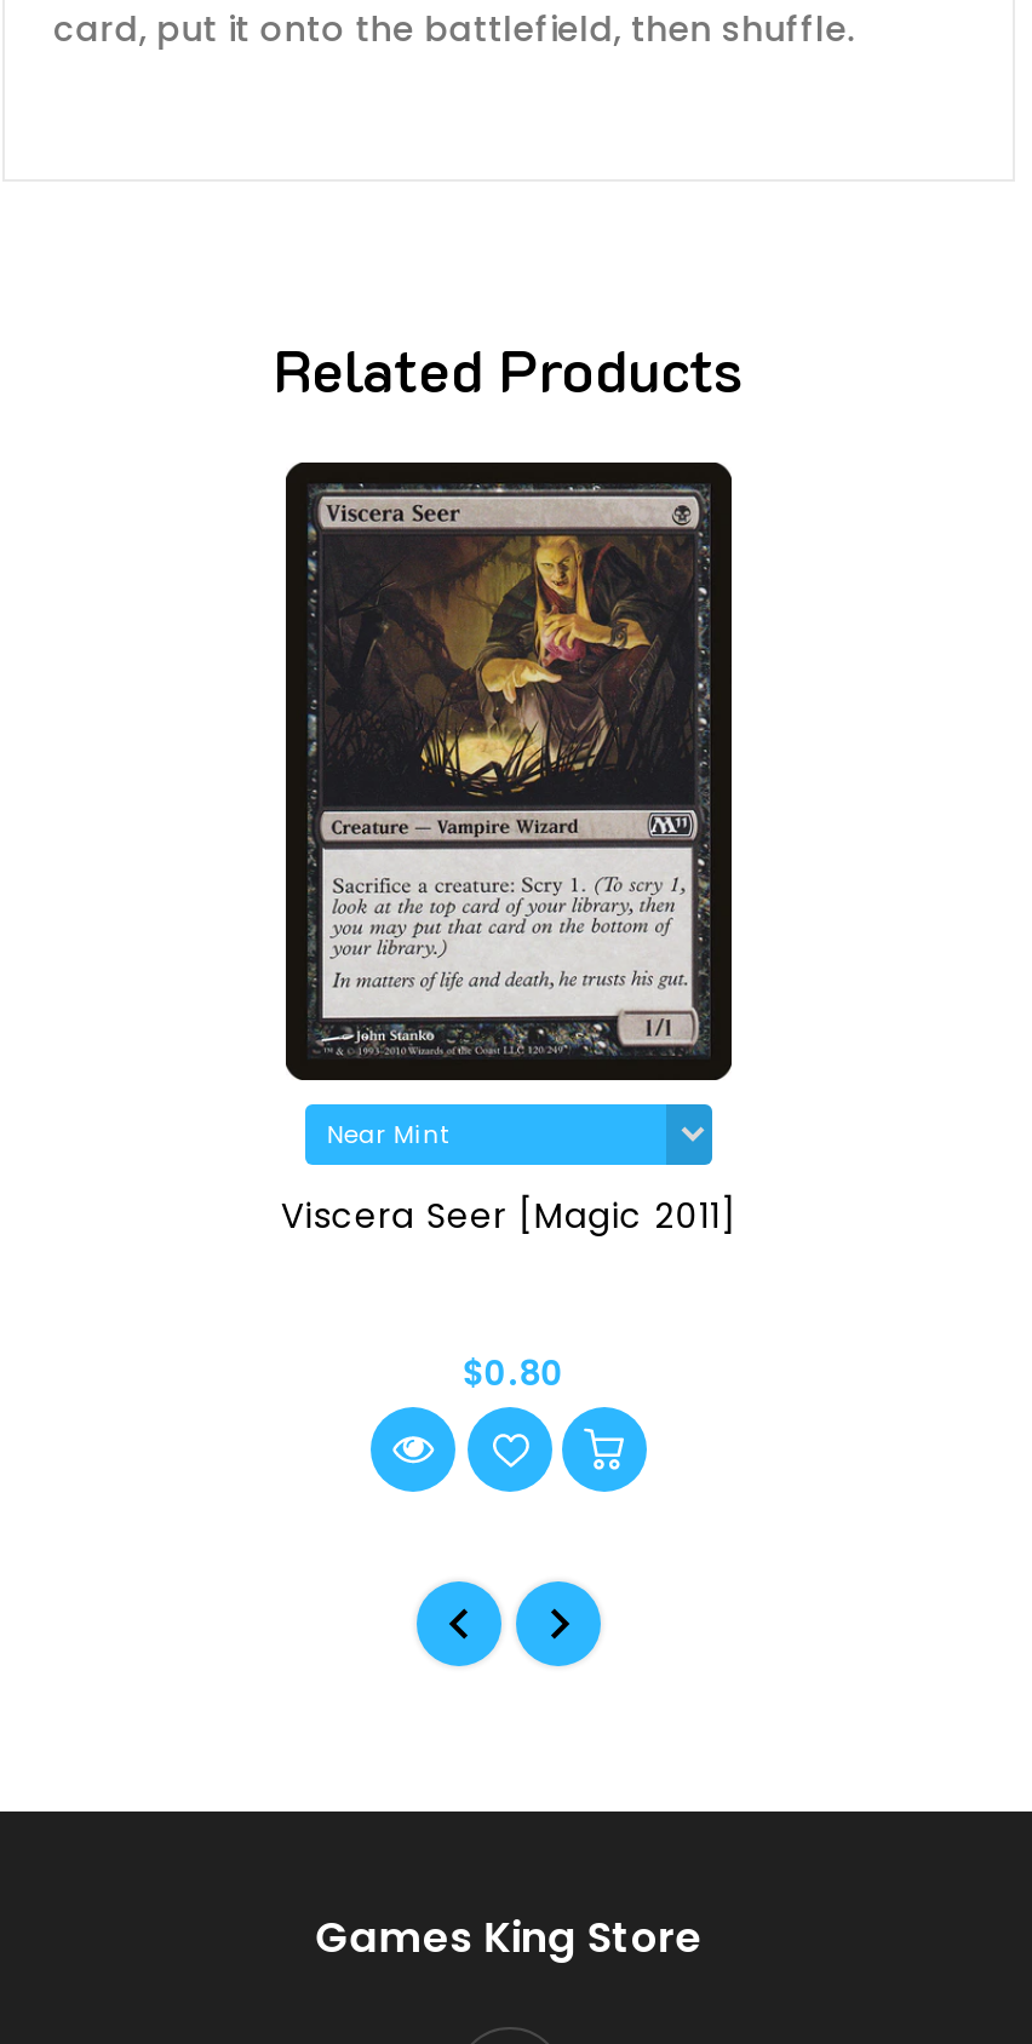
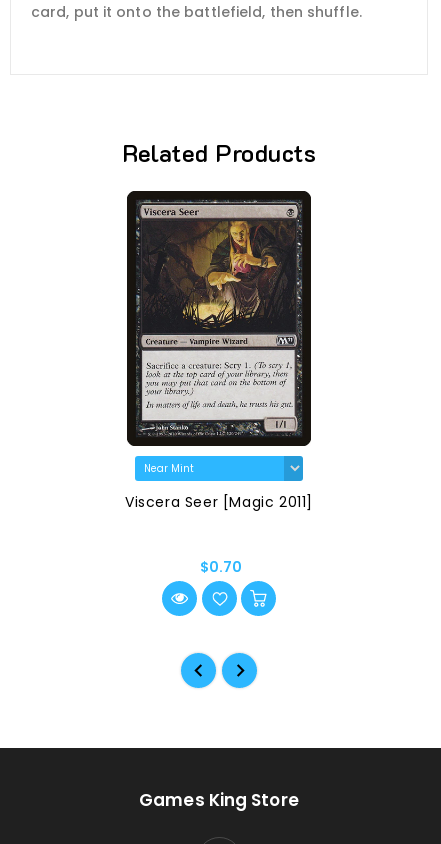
- $0.80
+ $0.70
